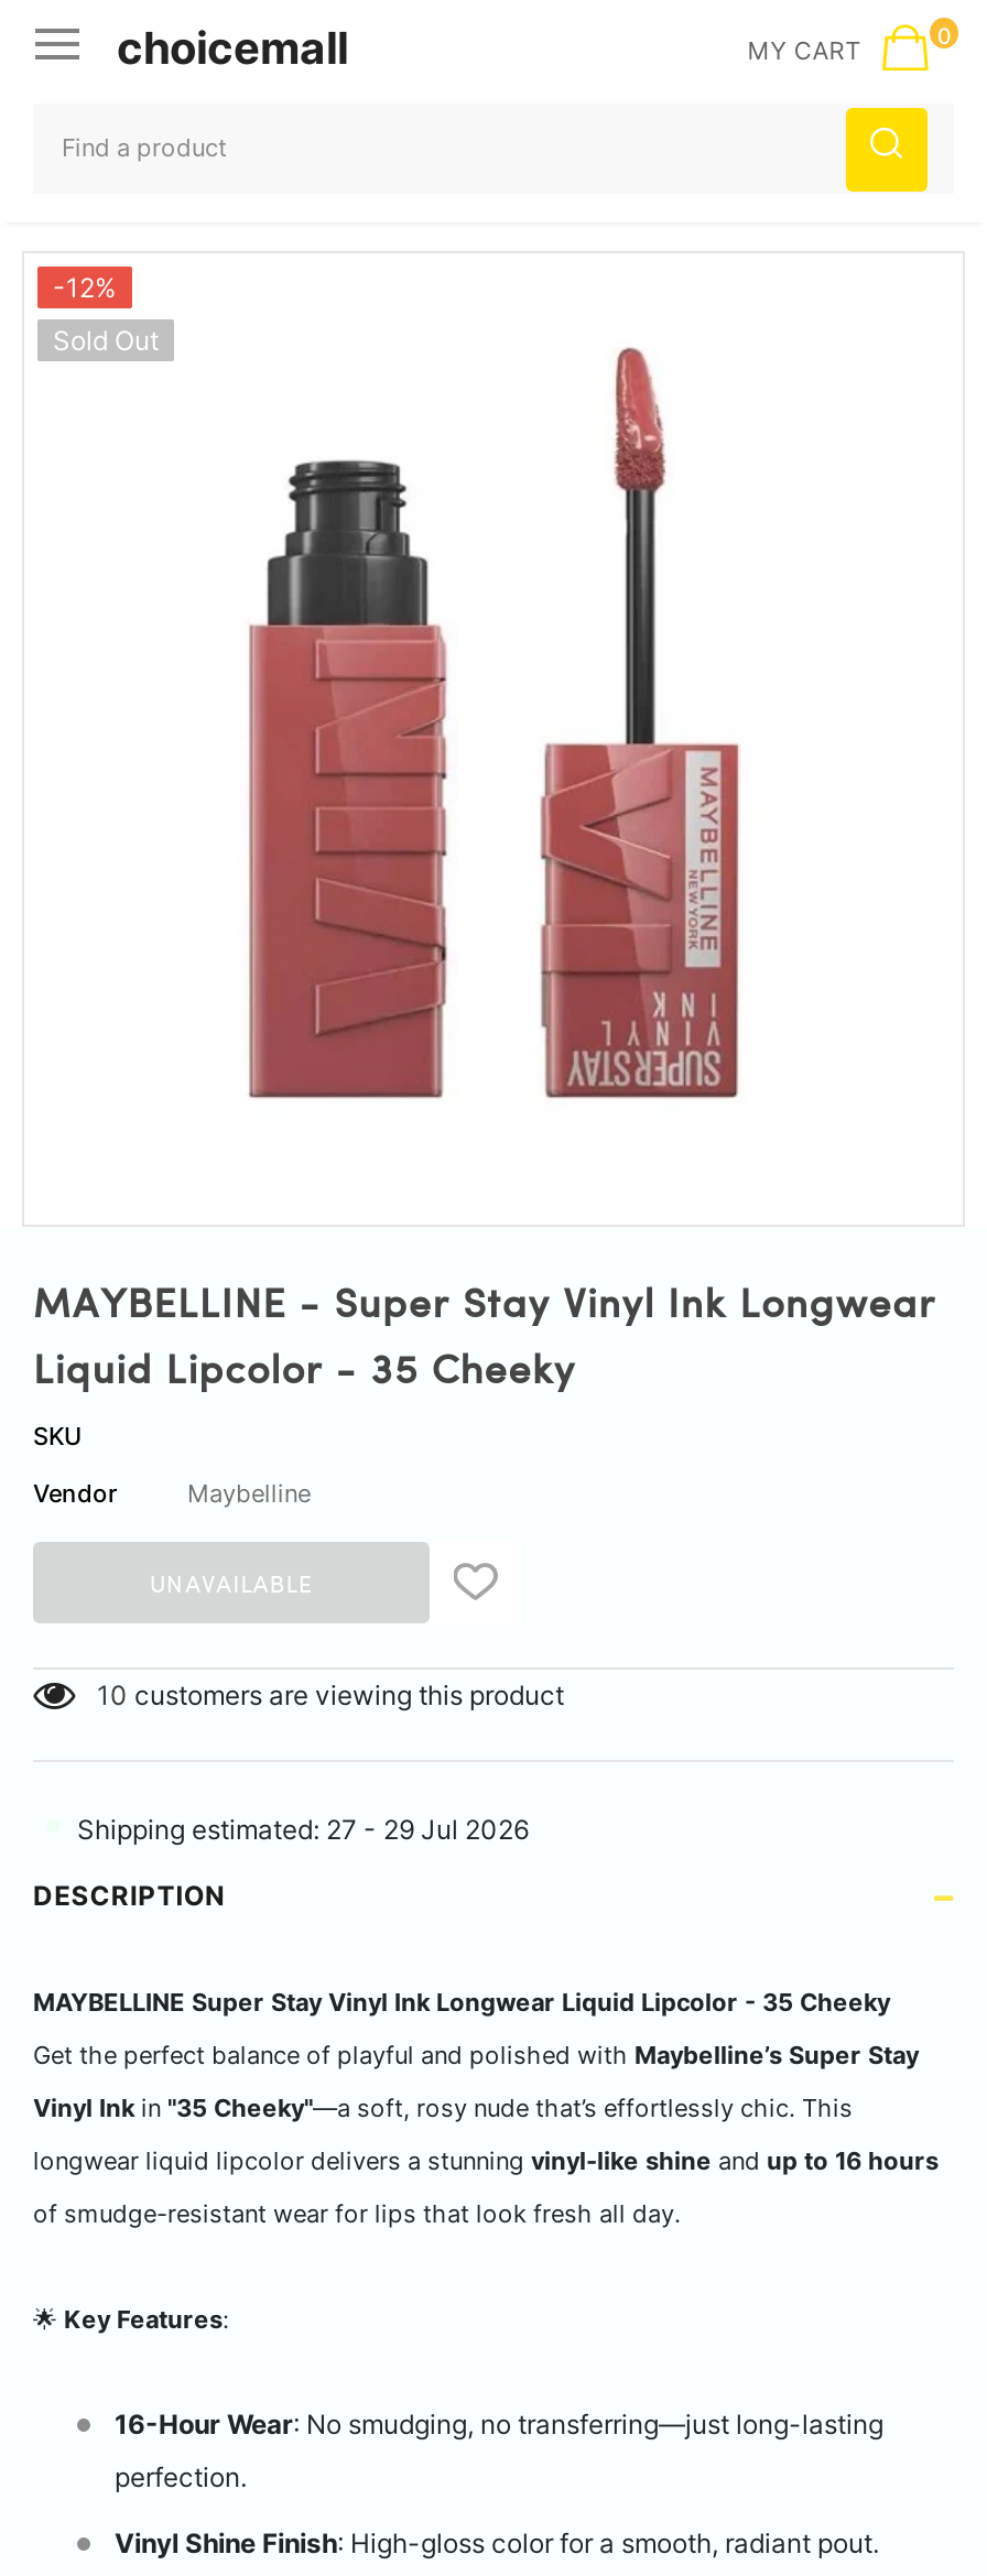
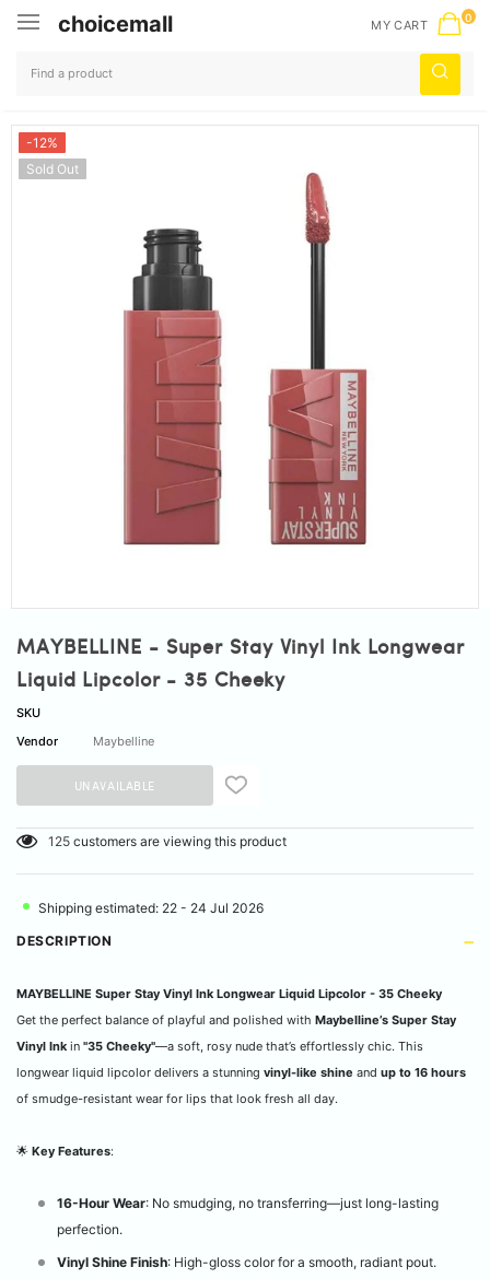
- 10 customers are viewing this product
+ 125 customers are viewing this product

- Shipping estimated: 27 - 29 Jul 2026
+ Shipping estimated: 22 - 24 Jul 2026
